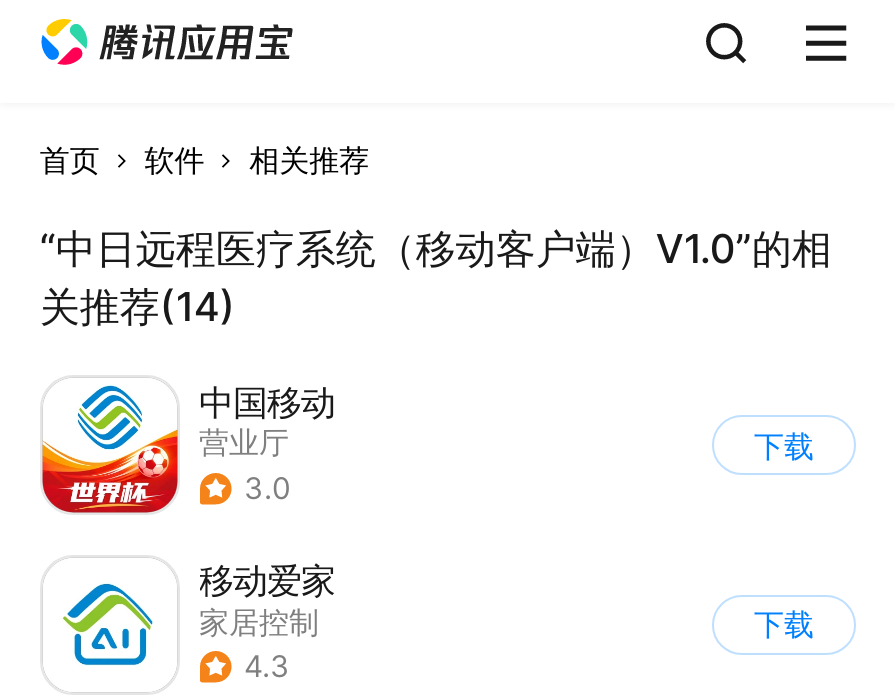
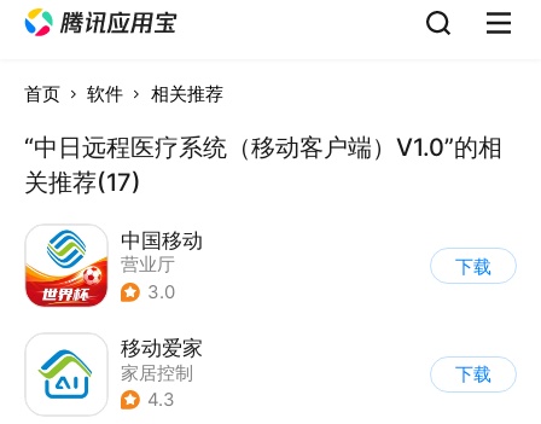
- 关推荐(14)
+ 关推荐(17)
